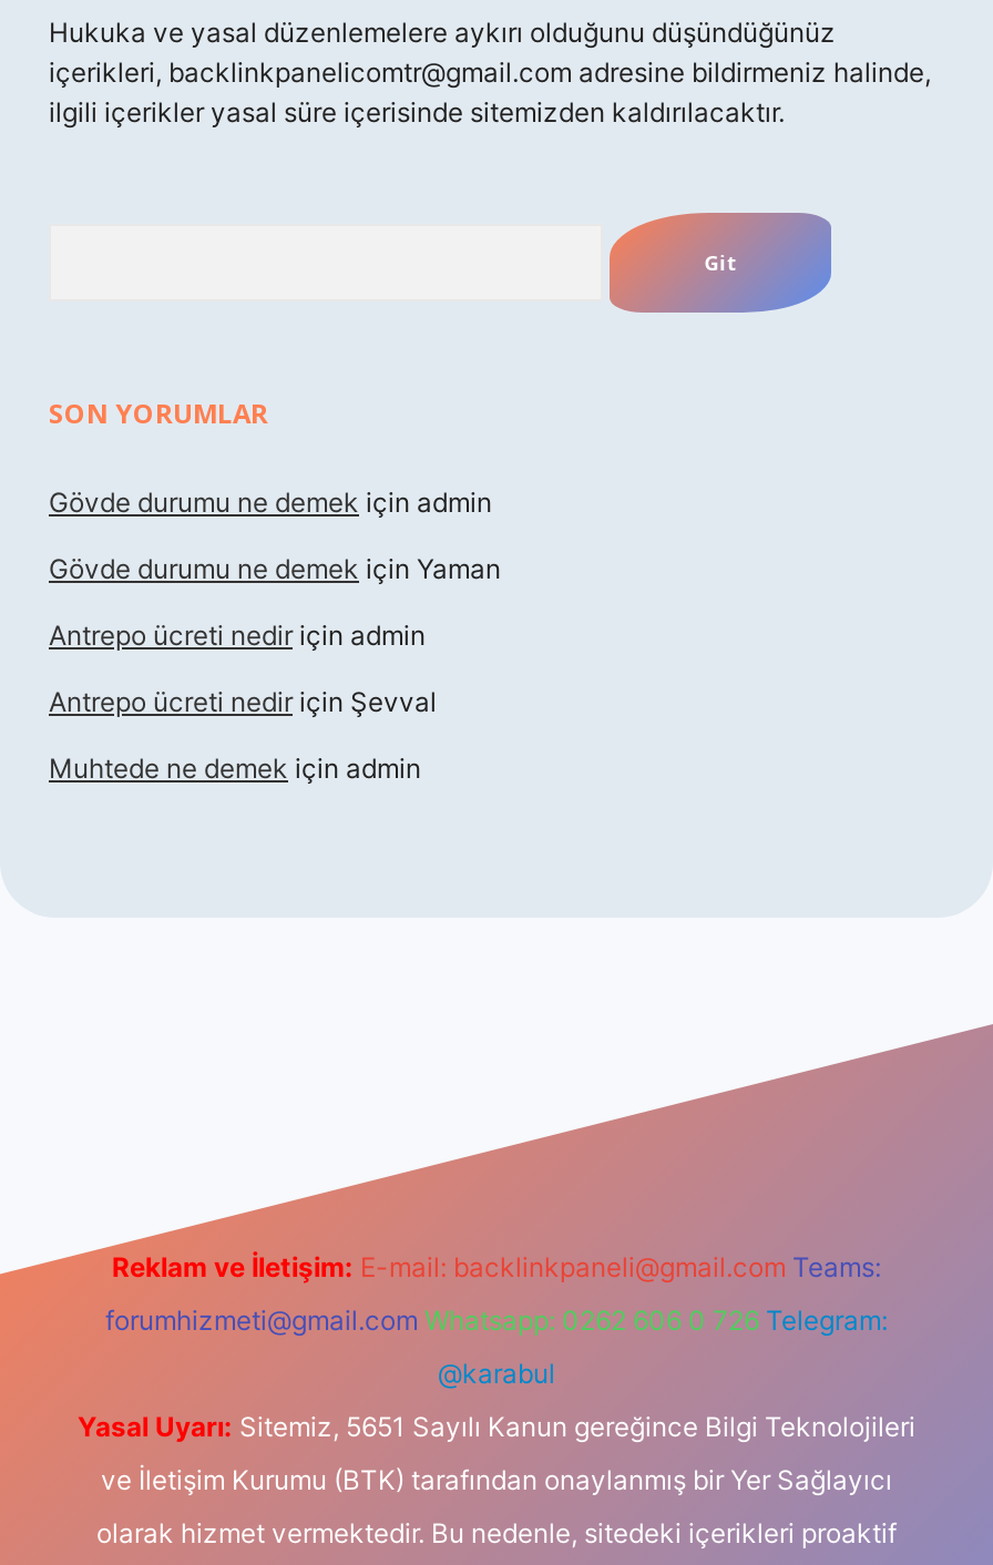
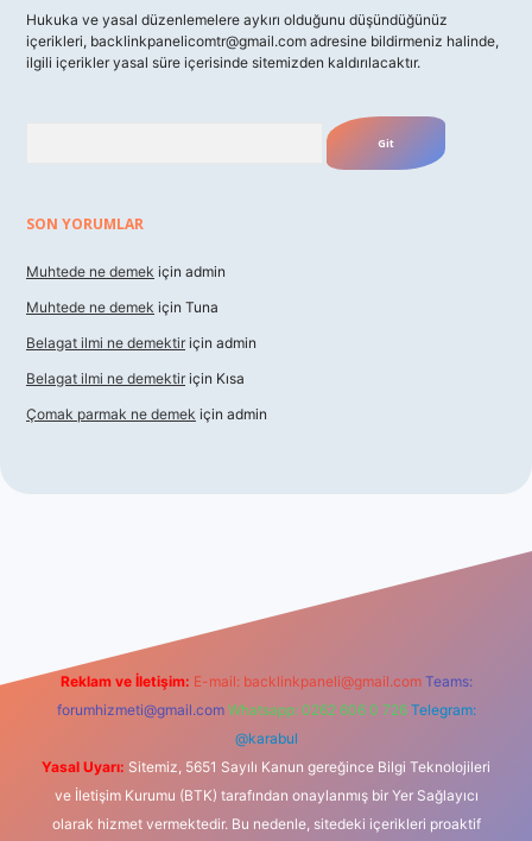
- Gövde durumu ne demek için admin
- Gövde durumu ne demek için Yaman
- Antrepo ücreti nedir için admin
- Antrepo ücreti nedir için Şevval

moved up: Muhtede ne demek için admin

+ Muhtede ne demek için Tuna
+ Belagat ilmi ne demektir için admin
+ Belagat ilmi ne demektir için Kısa
+ Çomak parmak ne demek için admin
